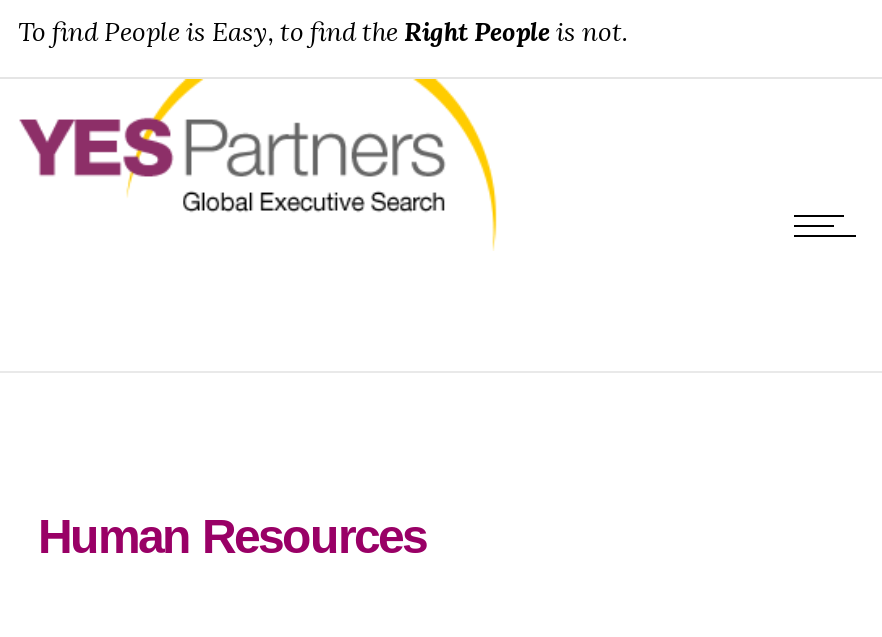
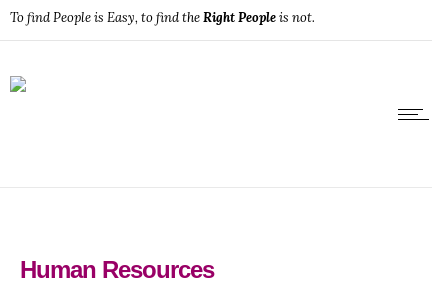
- [image]
